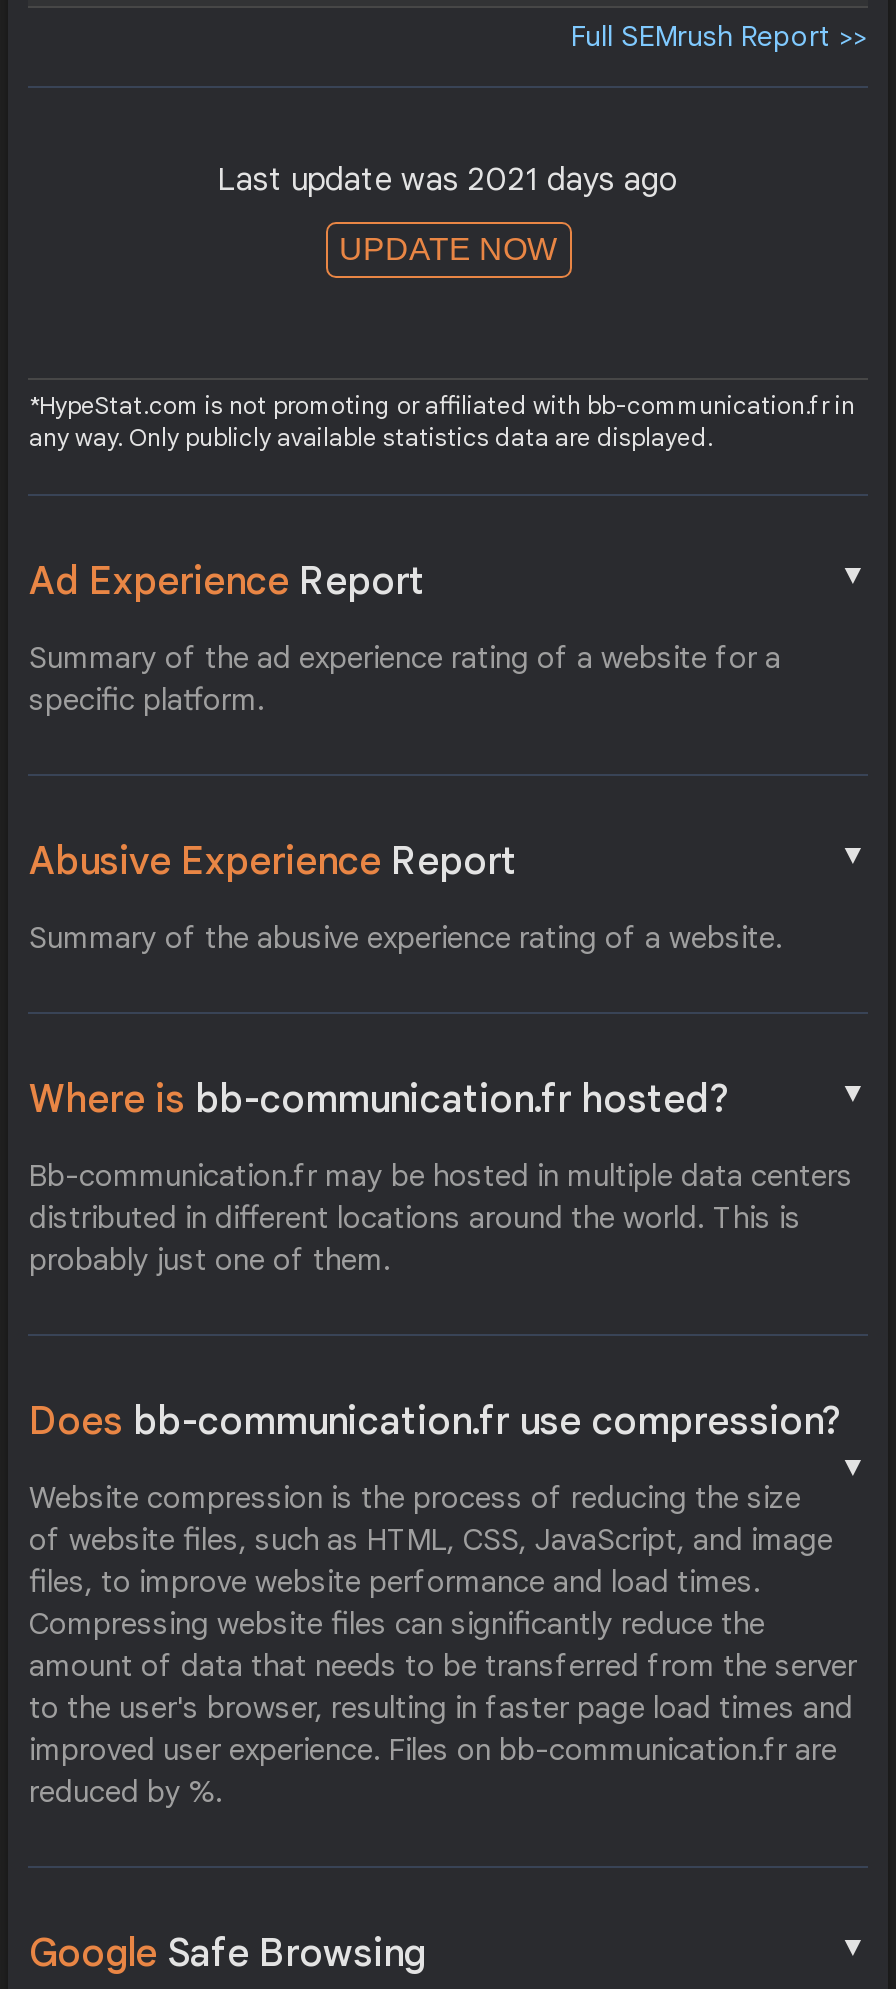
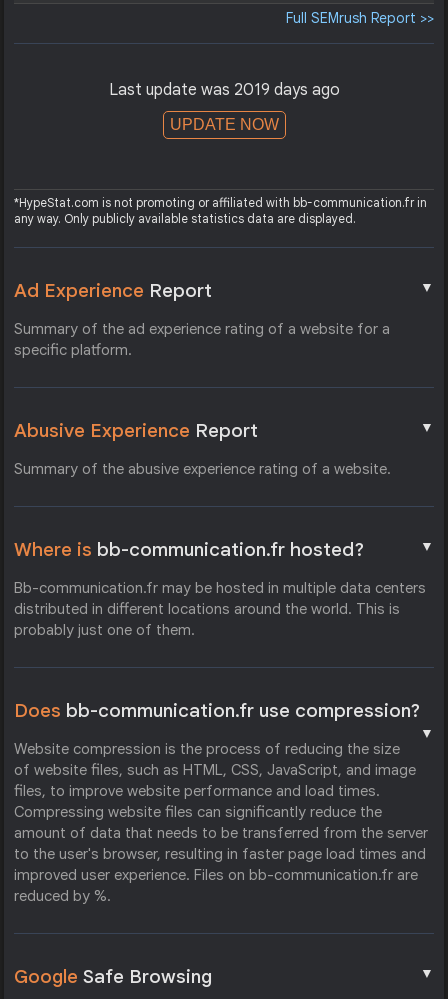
- Last update was 2021 days ago
+ Last update was 2019 days ago
